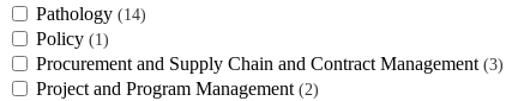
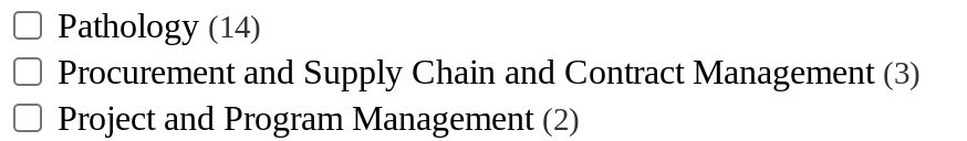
- Policy 1
